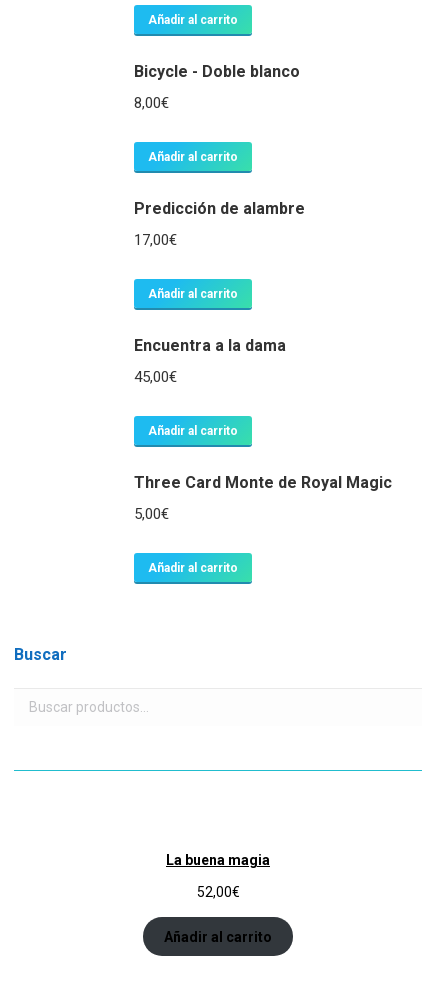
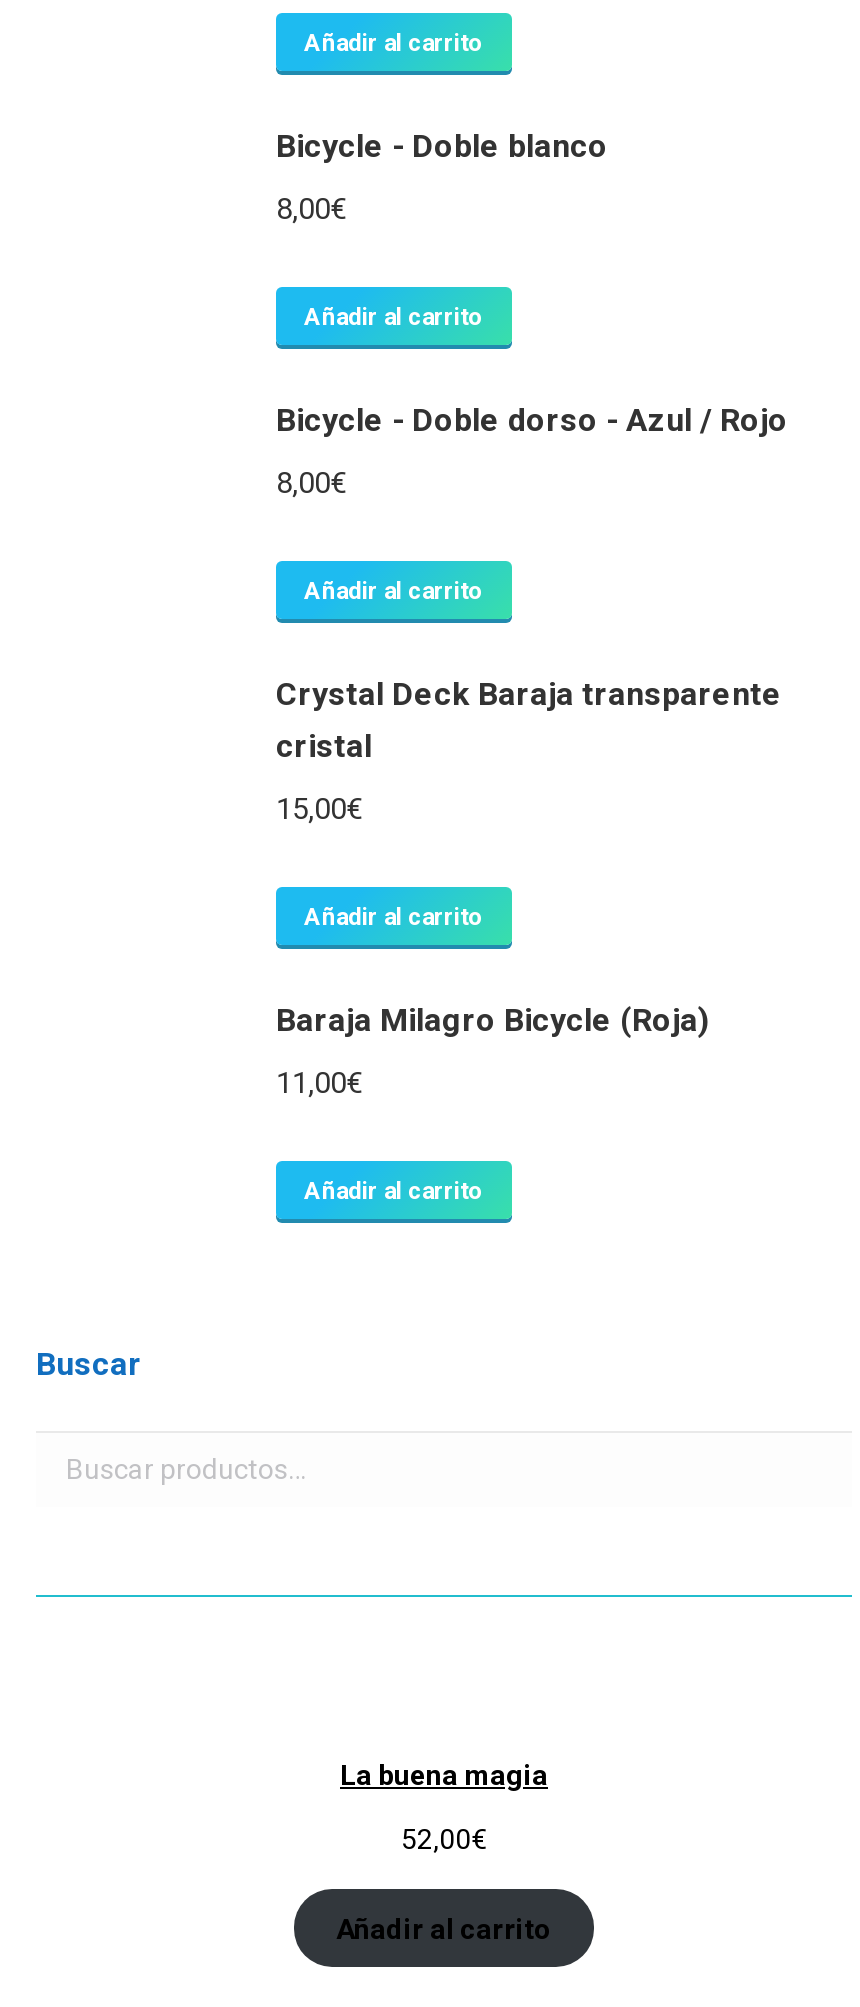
- Predicción de alambre
+ Bicycle - Doble dorso - Azul / Rojo

- 17,00€
+ 8,00€

- Encuentra a la dama
+ Crystal Deck Baraja transparente
+ cristal

- 45,00€
+ 15,00€

- Three Card Monte de Royal Magic
+ Baraja Milagro Bicycle (Roja)

- 5,00€
+ 11,00€
